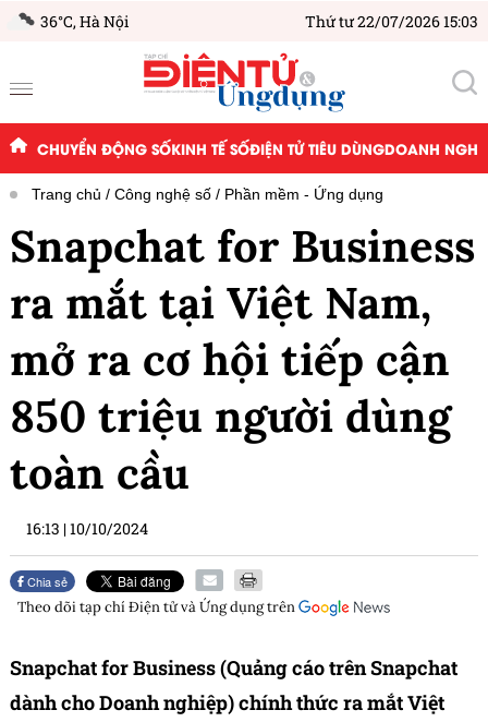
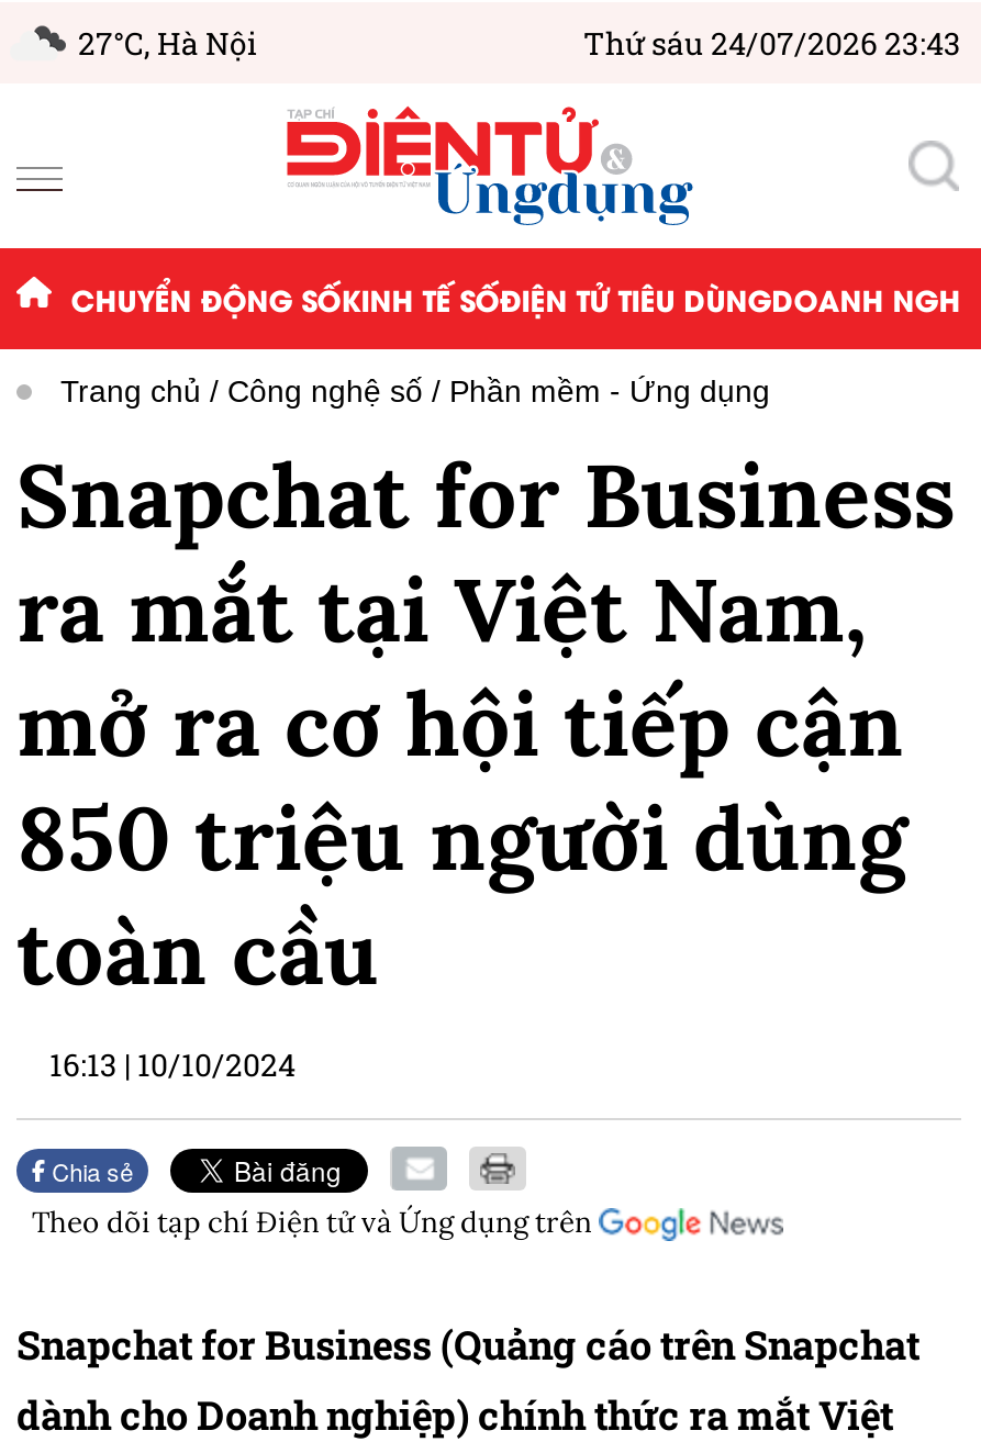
- 36°C, Hà Nội
+ 27°C, Hà Nội

- Thứ tư 22/07/2026 15:03
+ Thứ sáu 24/07/2026 23:43
